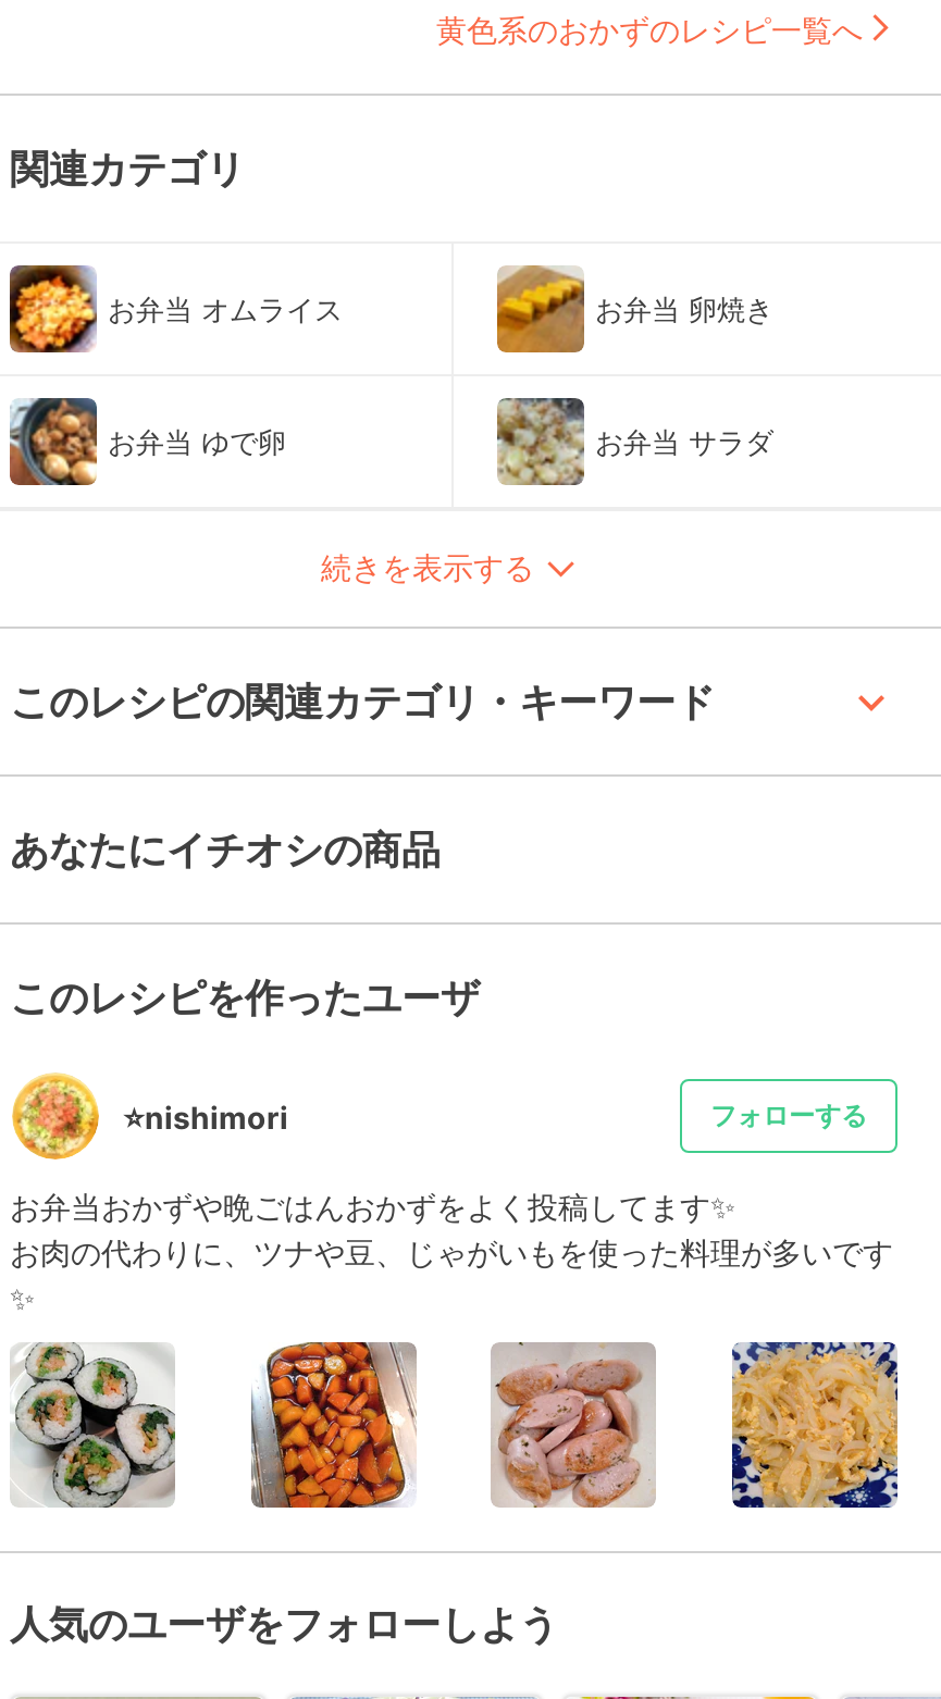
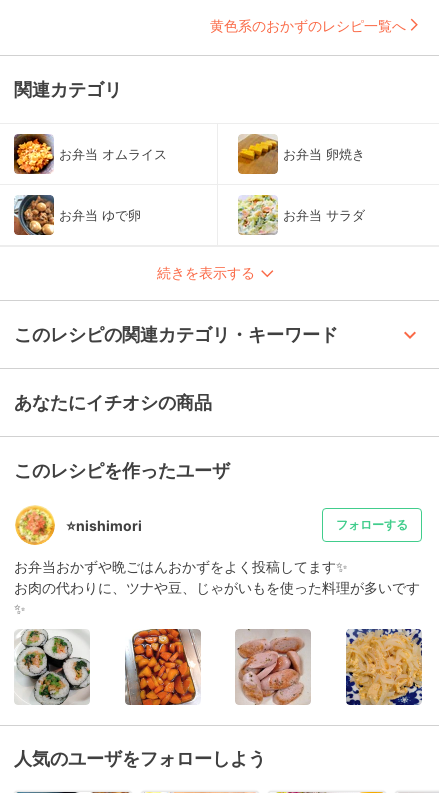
- [image]
+ [image]
